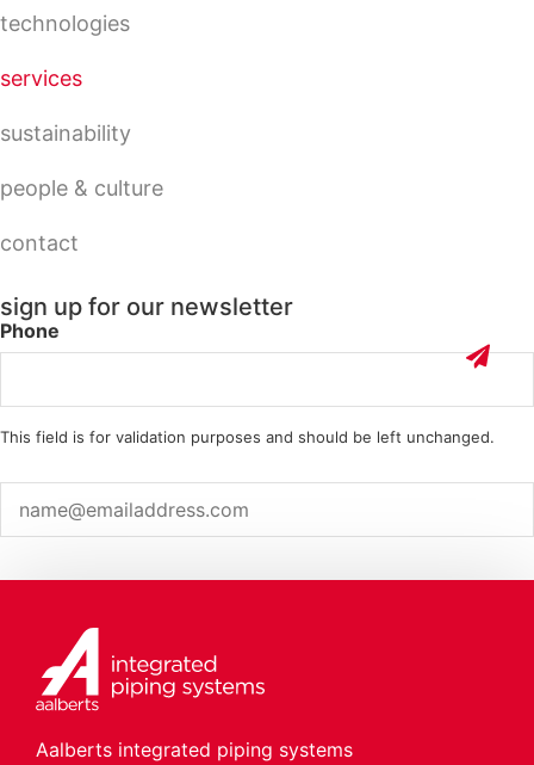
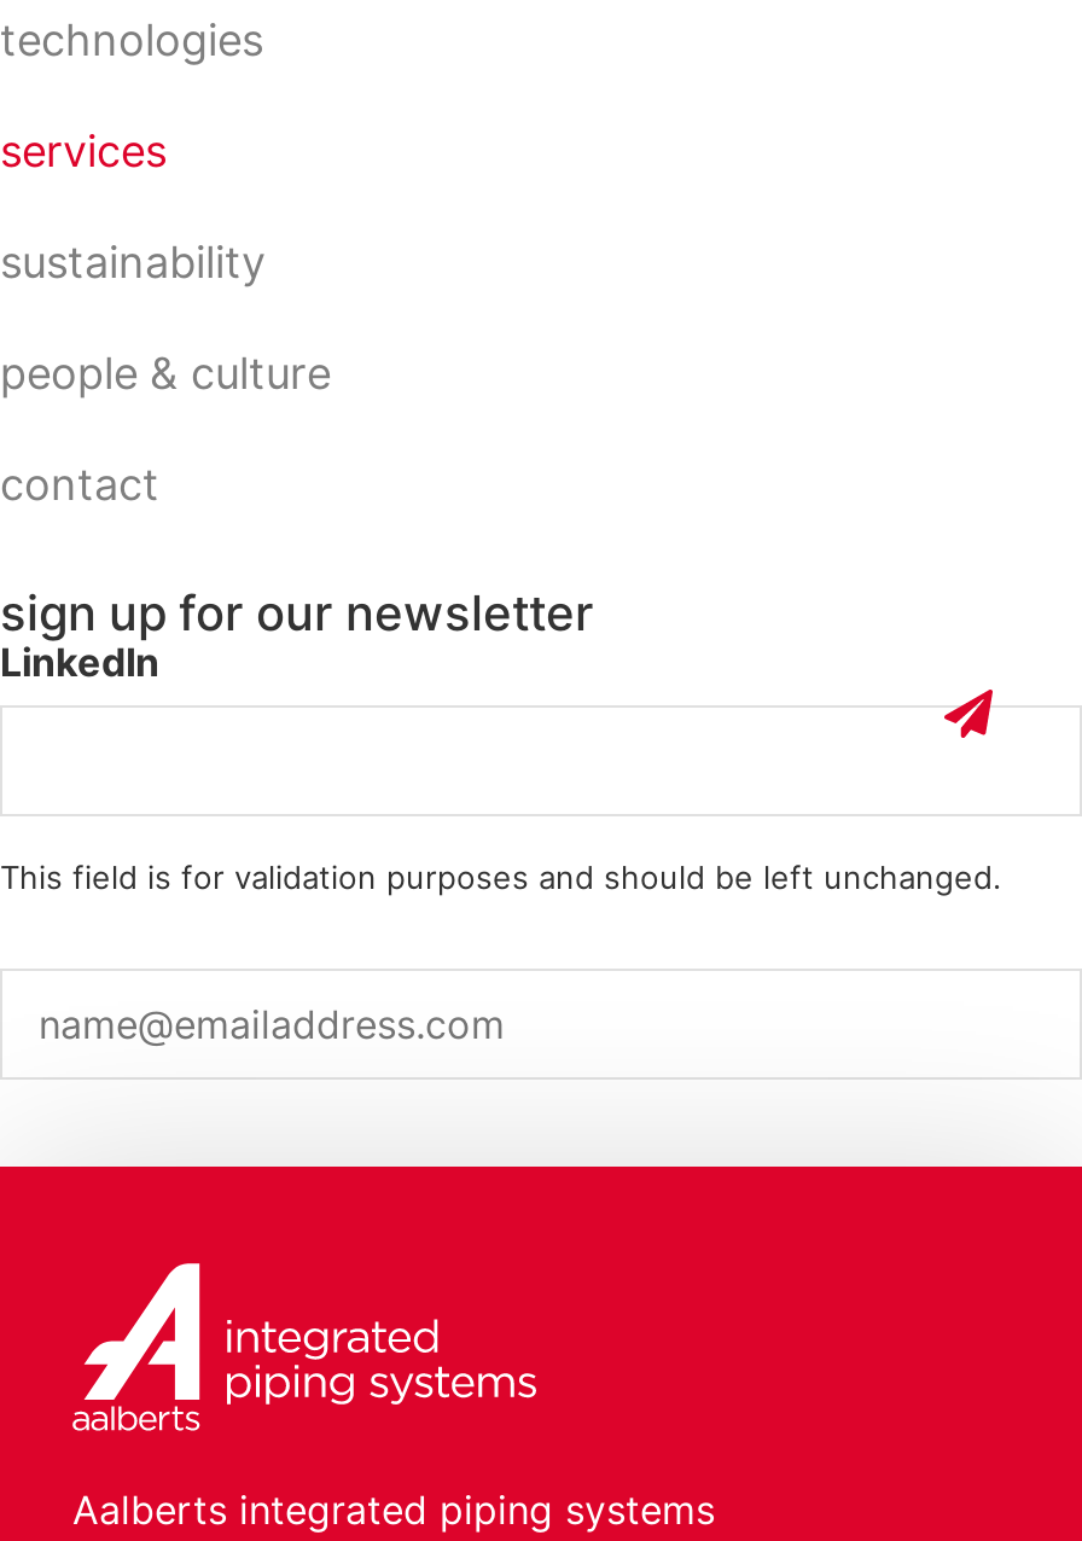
- Phone
+ LinkedIn
